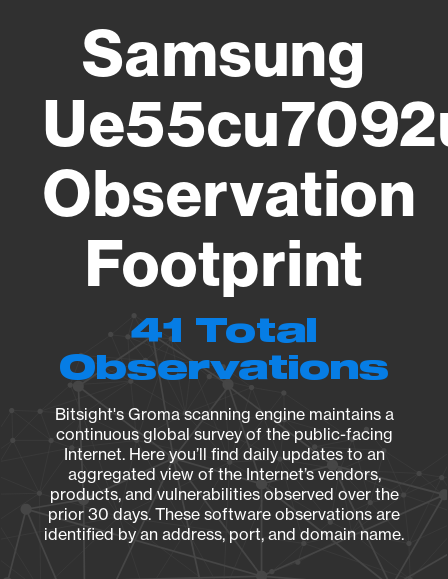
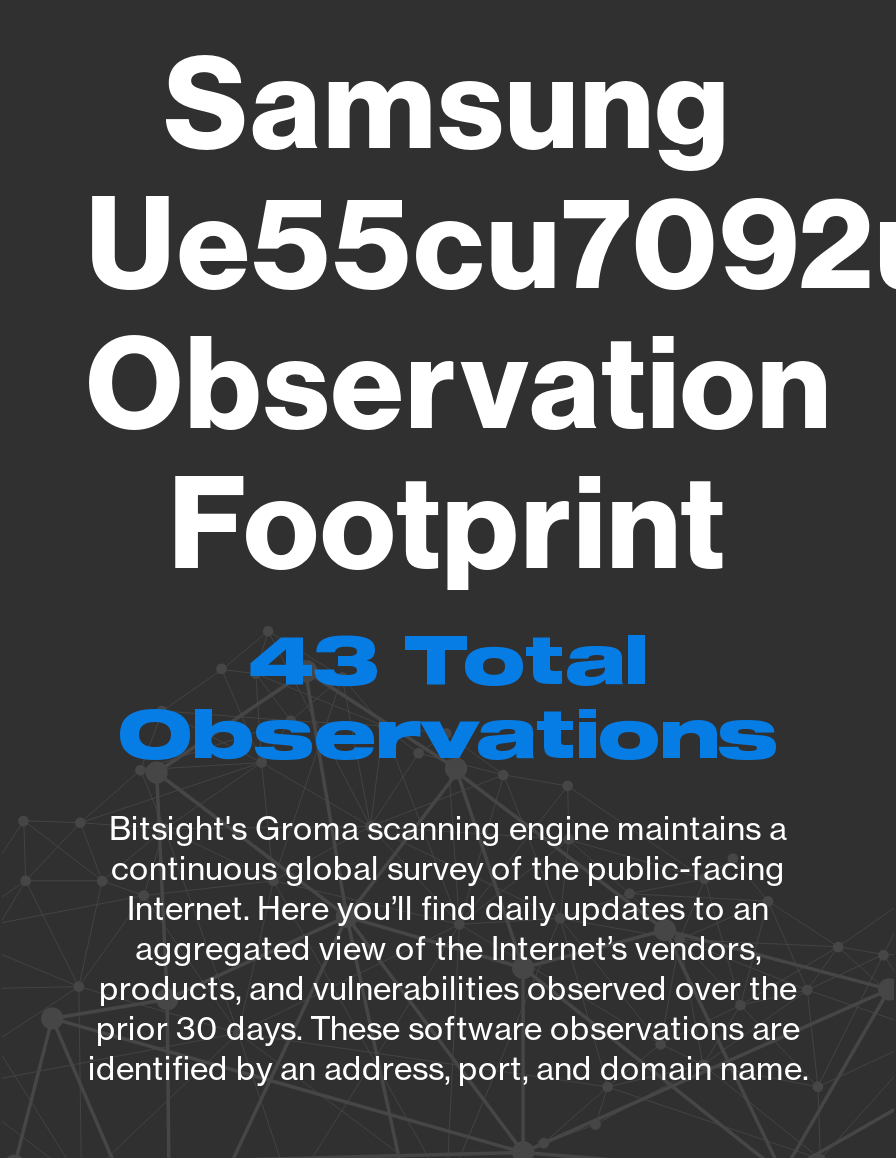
- 41 Total
+ 43 Total
